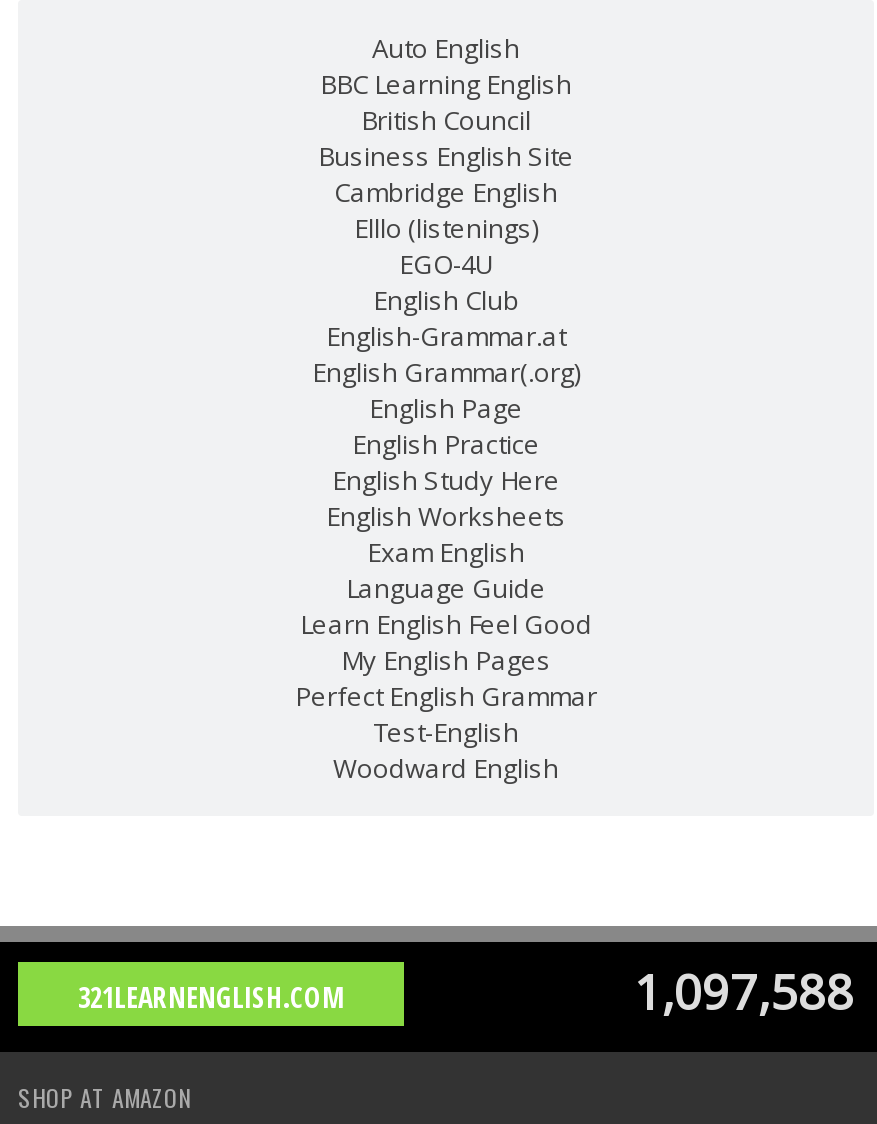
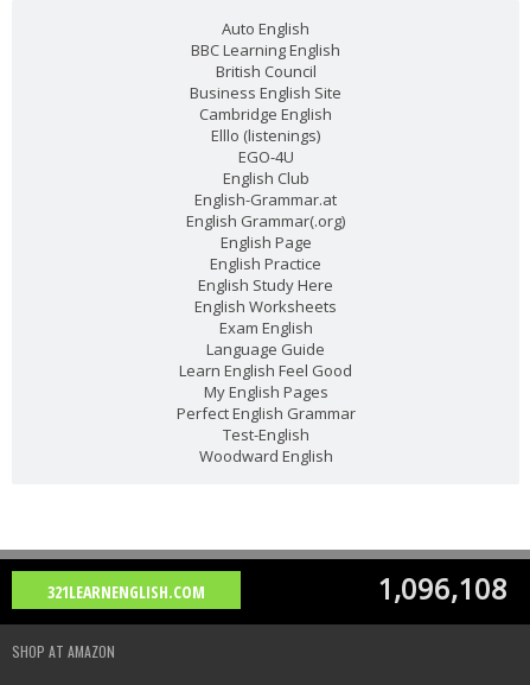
- 1,097,588
+ 1,096,108
